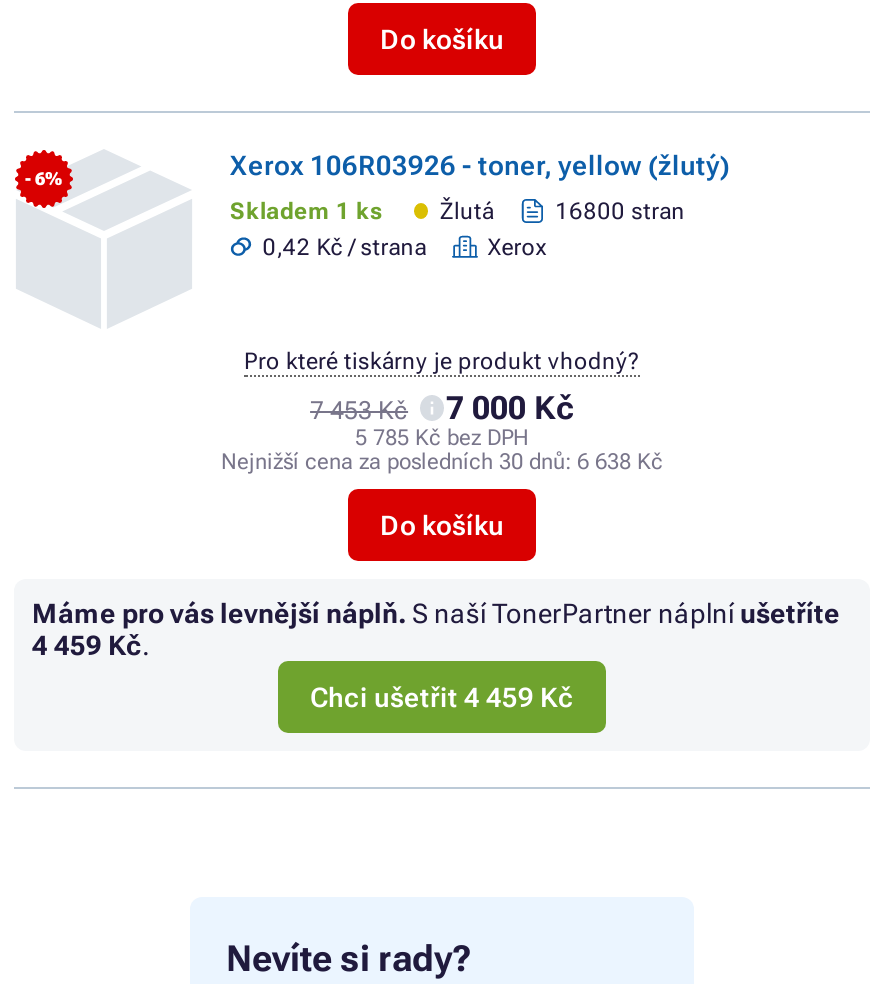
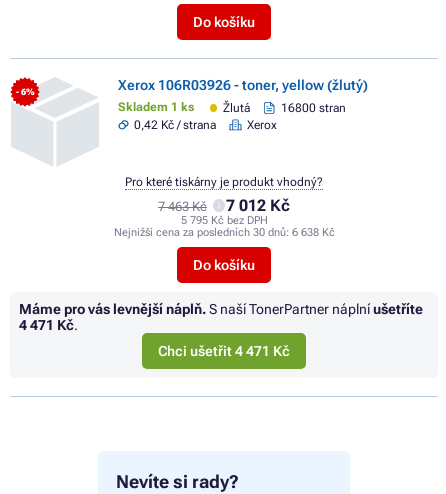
- 7 453 Kč
+ 7 463 Kč

- 7 000 Kč
+ 7 012 Kč

- 5 785 Kč bez DPH
+ 5 795 Kč bez DPH

- 4 459 Kč.
+ 4 471 Kč.

- Chci ušetřit 4 459 Kč
+ Chci ušetřit 4 471 Kč
